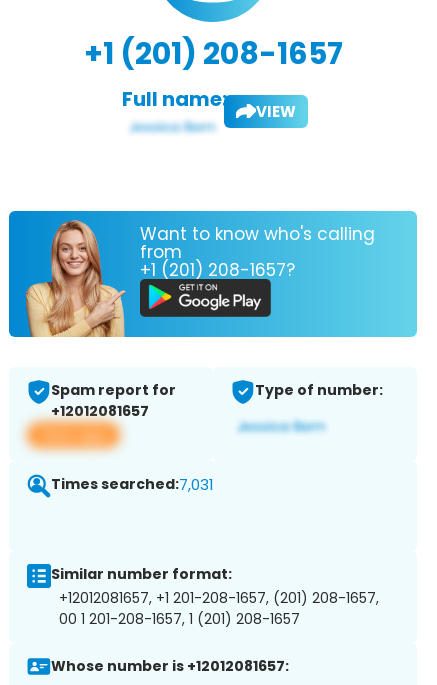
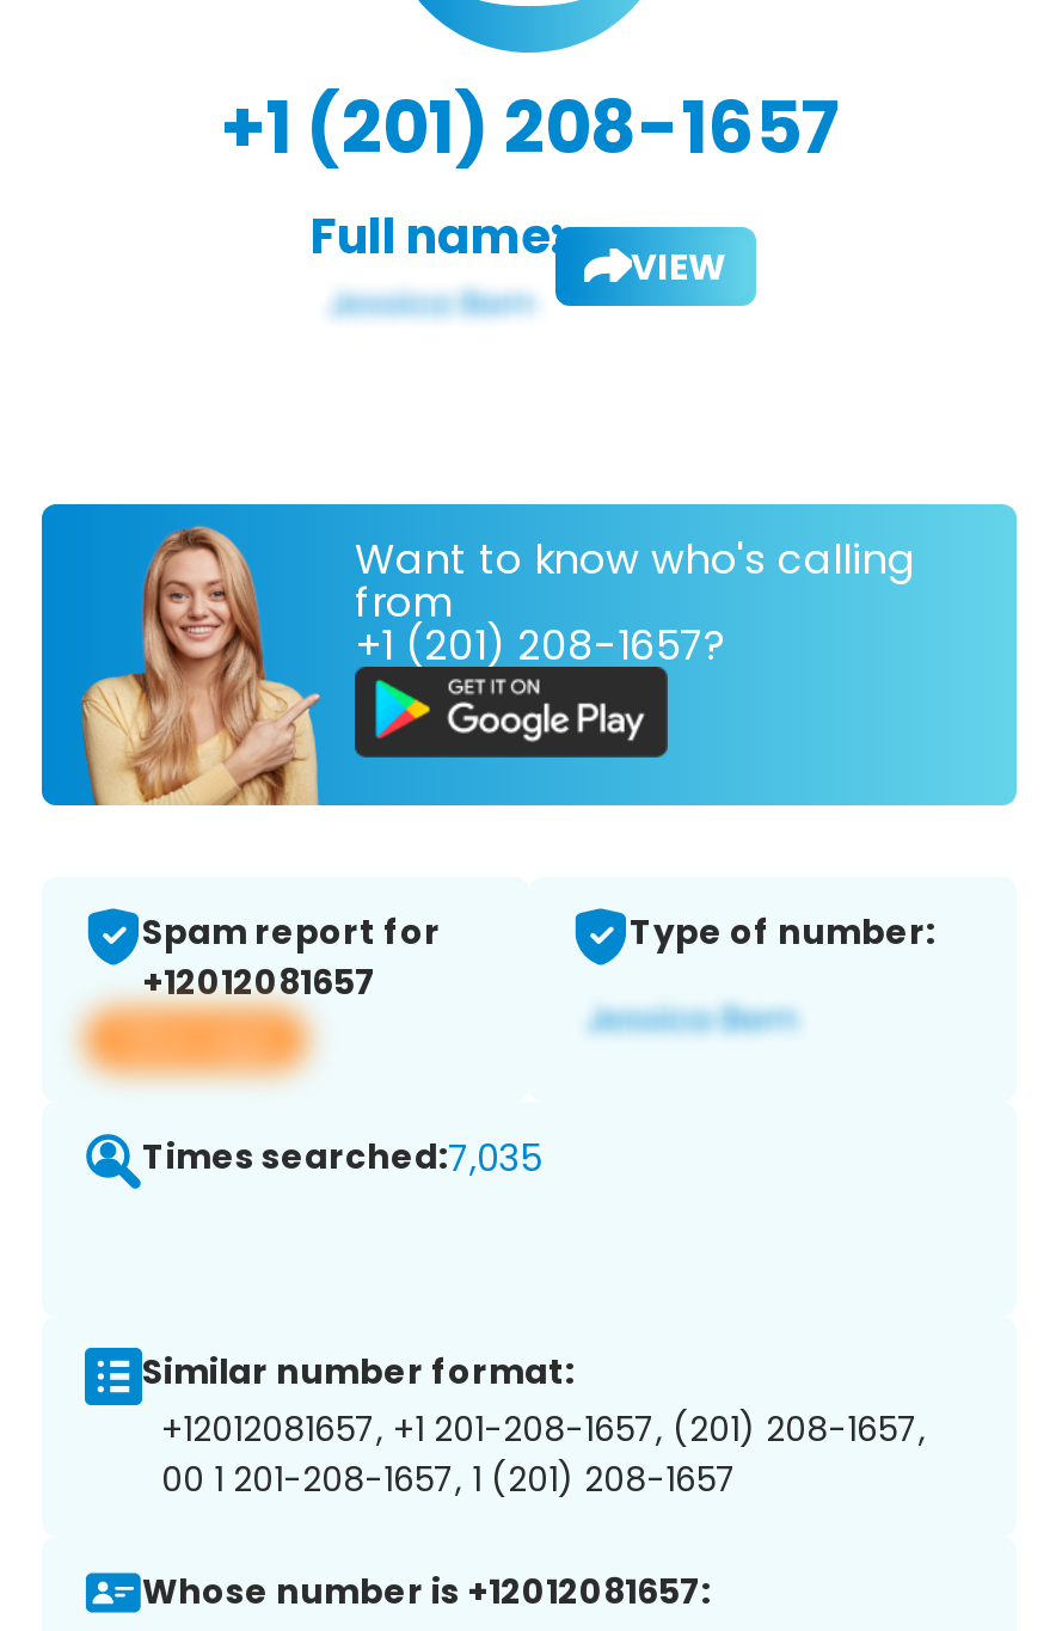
- Times searched:7,031
+ Times searched:7,035
